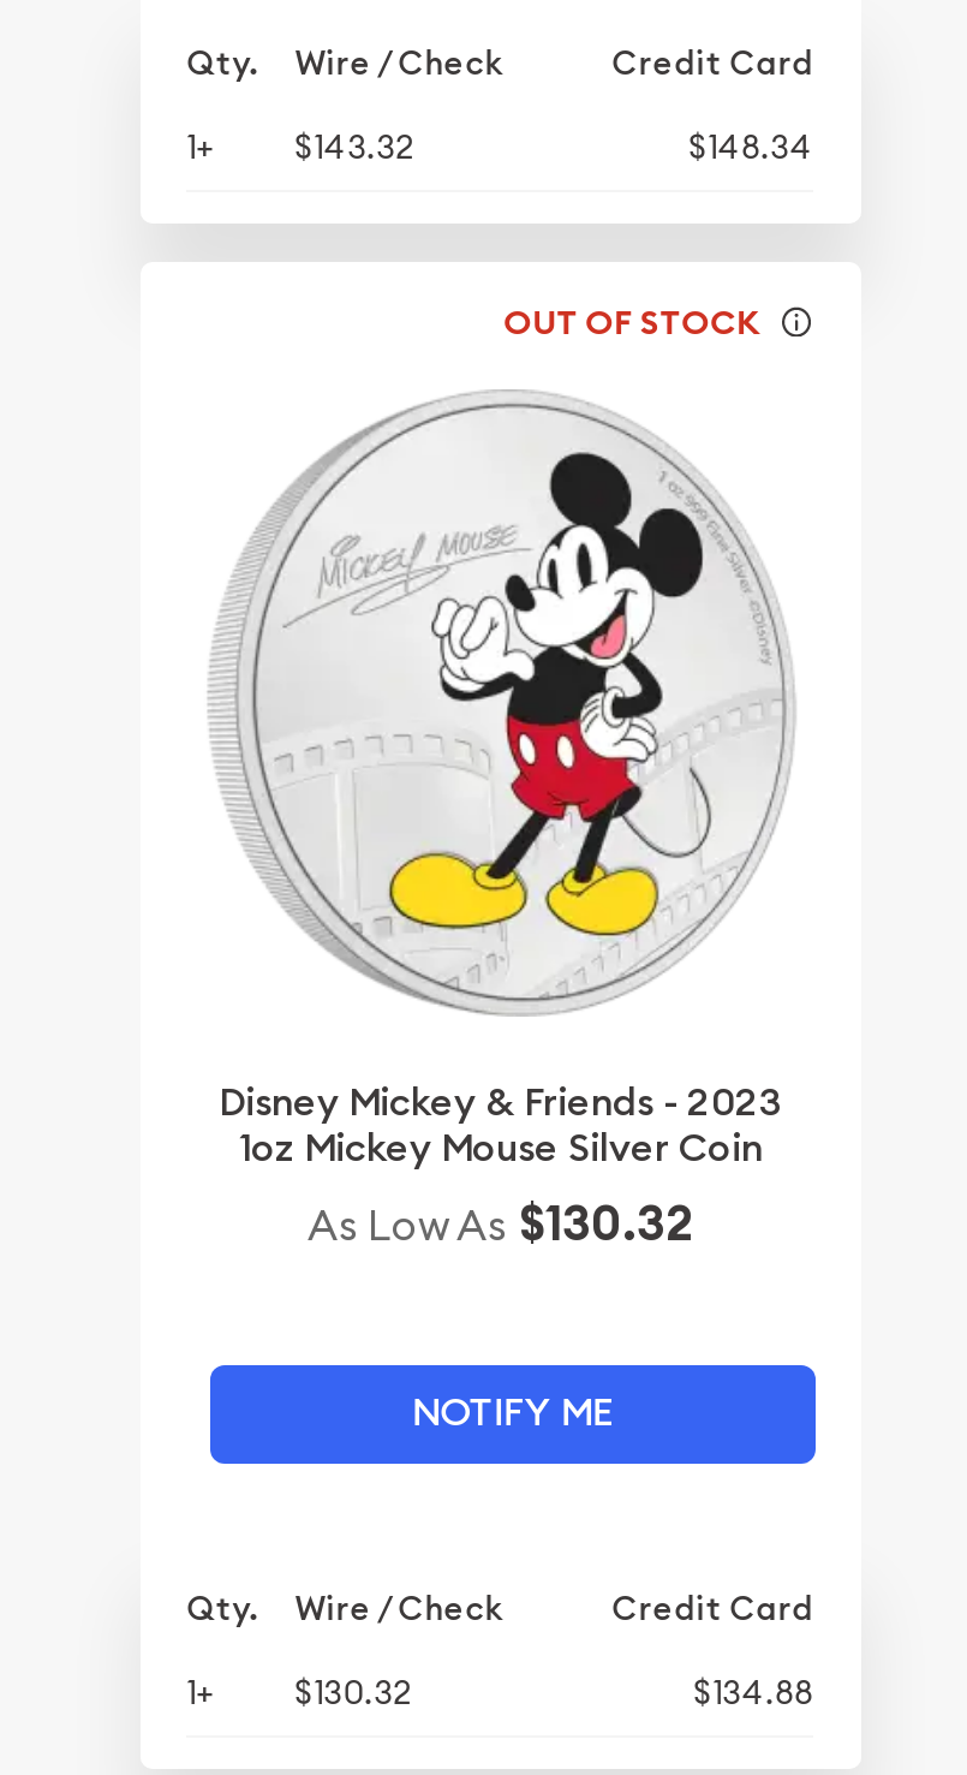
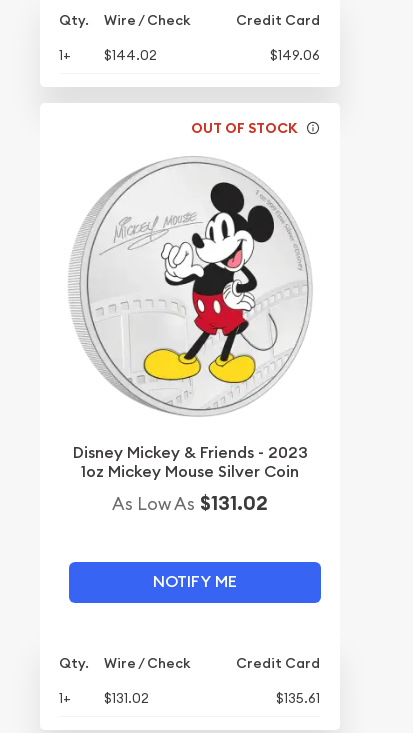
- 1+ $143.32
+ 1+ $144.02

- $148.34
+ $149.06

- As Low As $130.32
+ As Low As $131.02

- 1+ $130.32
+ 1+ $131.02

- $134.88
+ $135.61
